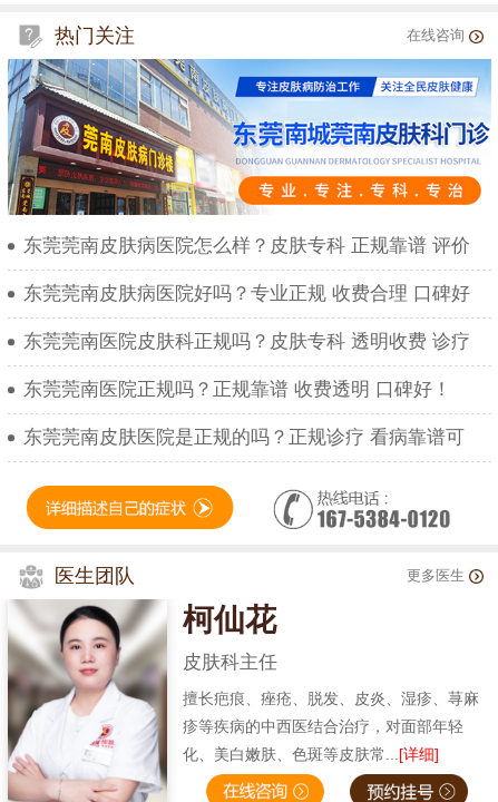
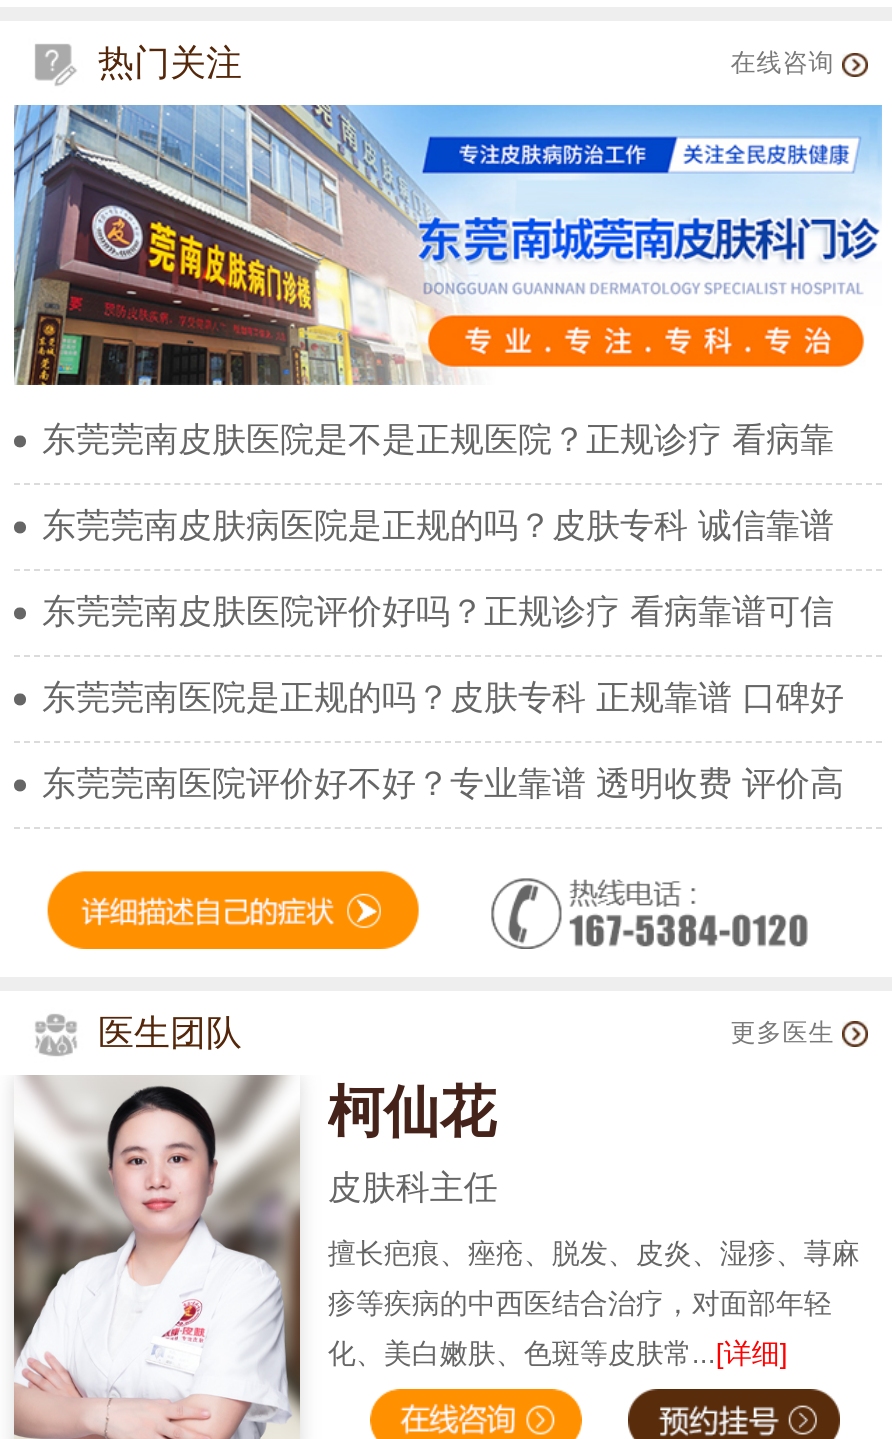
- 东莞莞南皮肤病医院怎么样？皮肤专科 正规靠谱 评价
+ 东莞莞南皮肤医院是不是正规医院？正规诊疗 看病靠

- 东莞莞南皮肤病医院好吗？专业正规 收费合理 口碑好
+ 东莞莞南皮肤病医院是正规的吗？皮肤专科 诚信靠谱

- 东莞莞南医院皮肤科正规吗？皮肤专科 透明收费 诊疗
+ 东莞莞南皮肤医院评价好吗？正规诊疗 看病靠谱可信

- 东莞莞南医院正规吗？正规靠谱 收费透明 口碑好！
+ 东莞莞南医院是正规的吗？皮肤专科 正规靠谱 口碑好

- 东莞莞南皮肤医院是正规的吗？正规诊疗 看病靠谱可
+ 东莞莞南医院评价好不好？专业靠谱 透明收费 评价高
